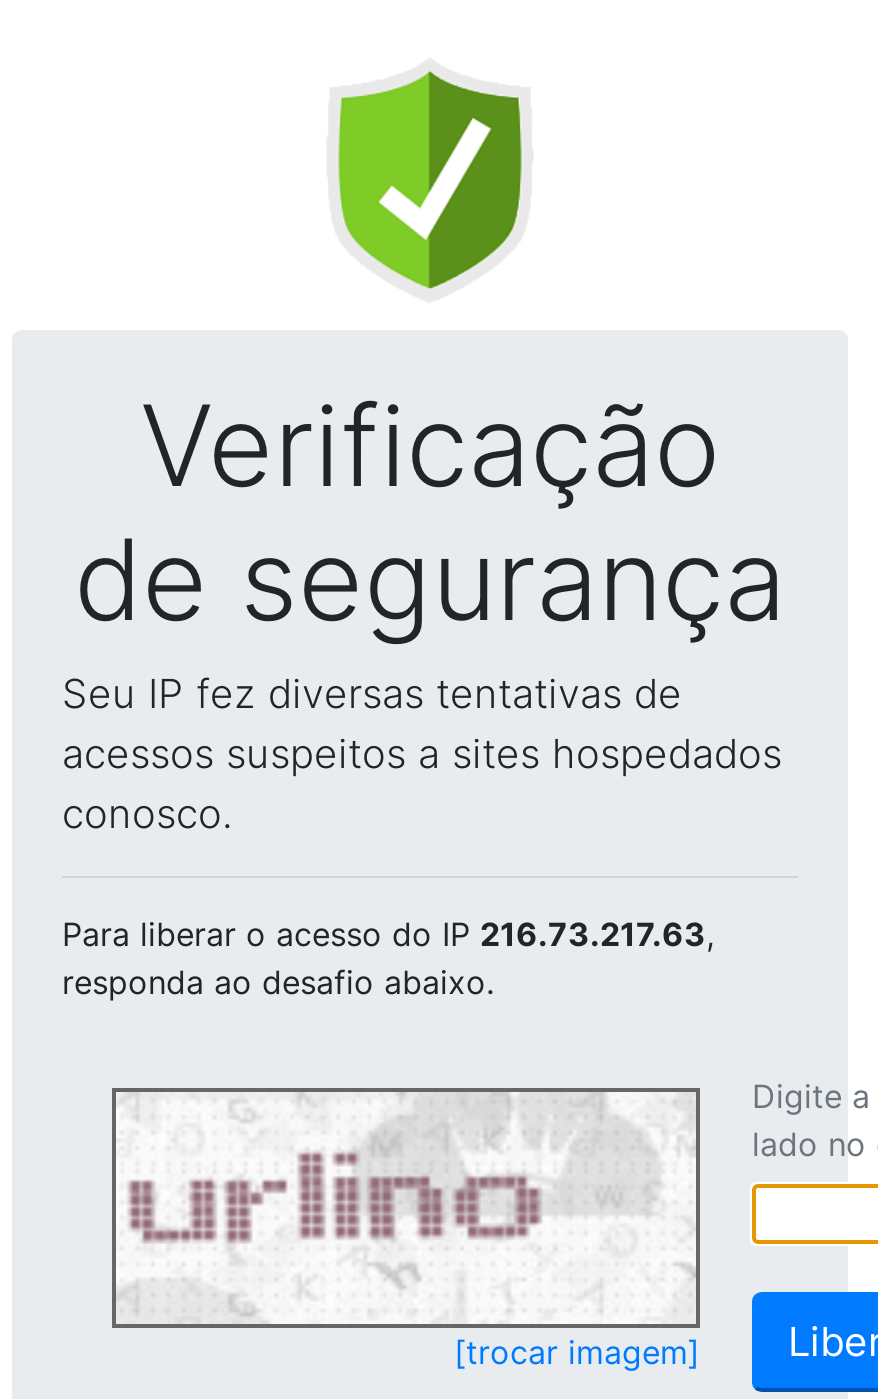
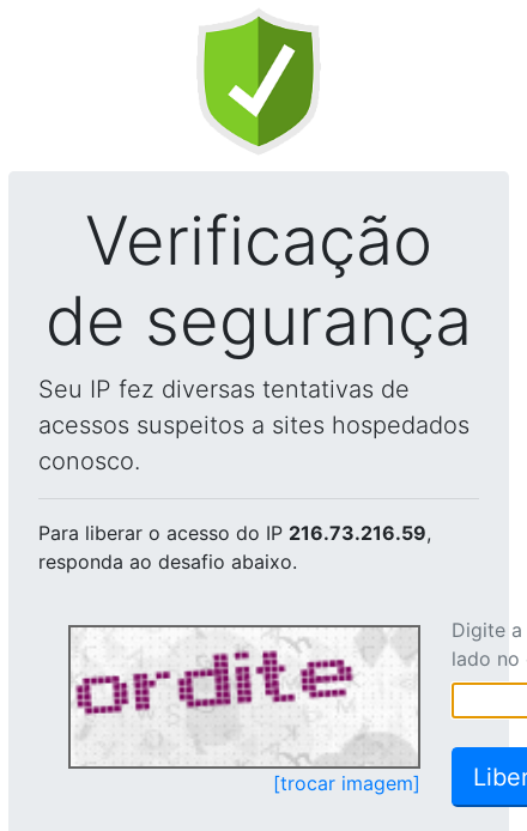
- Para liberar o acesso do IP 216.73.217.63,
+ Para liberar o acesso do IP 216.73.216.59,

- [image]
+ [image]
